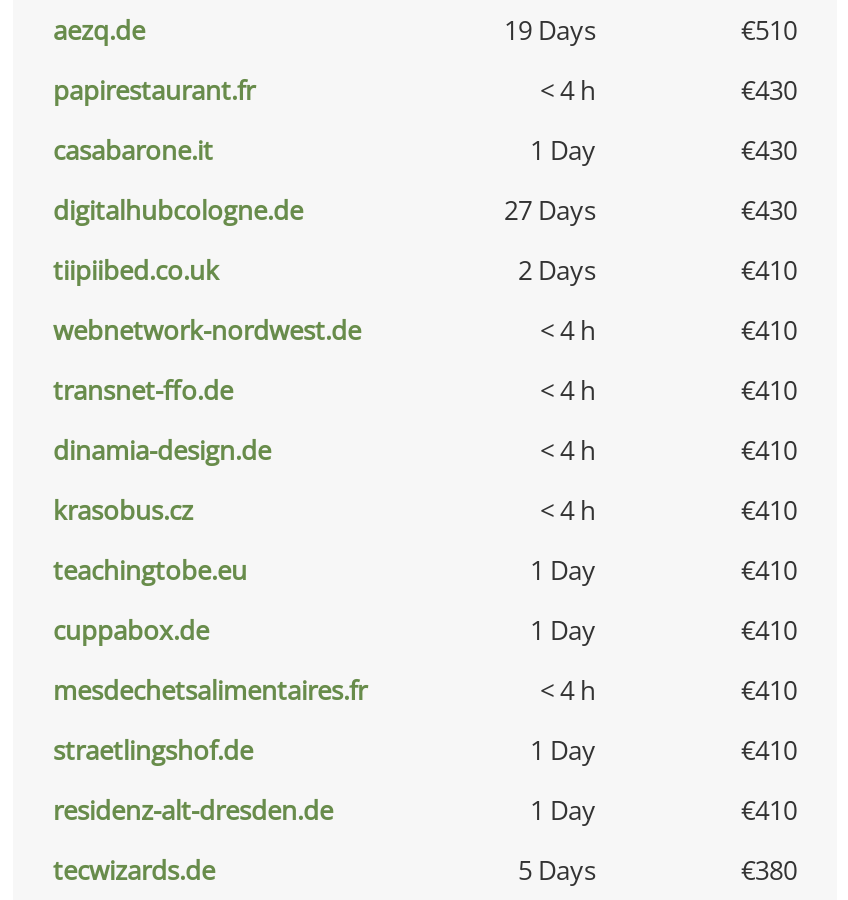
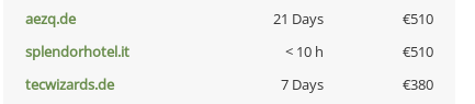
- 19 Days
+ 21 Days

- papirestaurant.fr
- < 4 h
- €430
- casabarone.it
- 1 Day
- €430
- digitalhubcologne.de
- 27 Days
- €430
- tiipiibed.co.uk
- 2 Days
- €410
- webnetwork-nordwest.de
- < 4 h
- €410
- transnet-ffo.de
- < 4 h
- €410
- dinamia-design.de
- < 4 h
- €410
- krasobus.cz
- < 4 h
- €410
- teachingtobe.eu
- 1 Day
- €410
- cuppabox.de
- 1 Day
- €410
- mesdechetsalimentaires.fr
- < 4 h
- €410
- straetlingshof.de
- 1 Day
- €410
- residenz-alt-dresden.de
- 1 Day
- €410
+ splendorhotel.it
+ < 10 h
+ €510

- 5 Days
+ 7 Days
